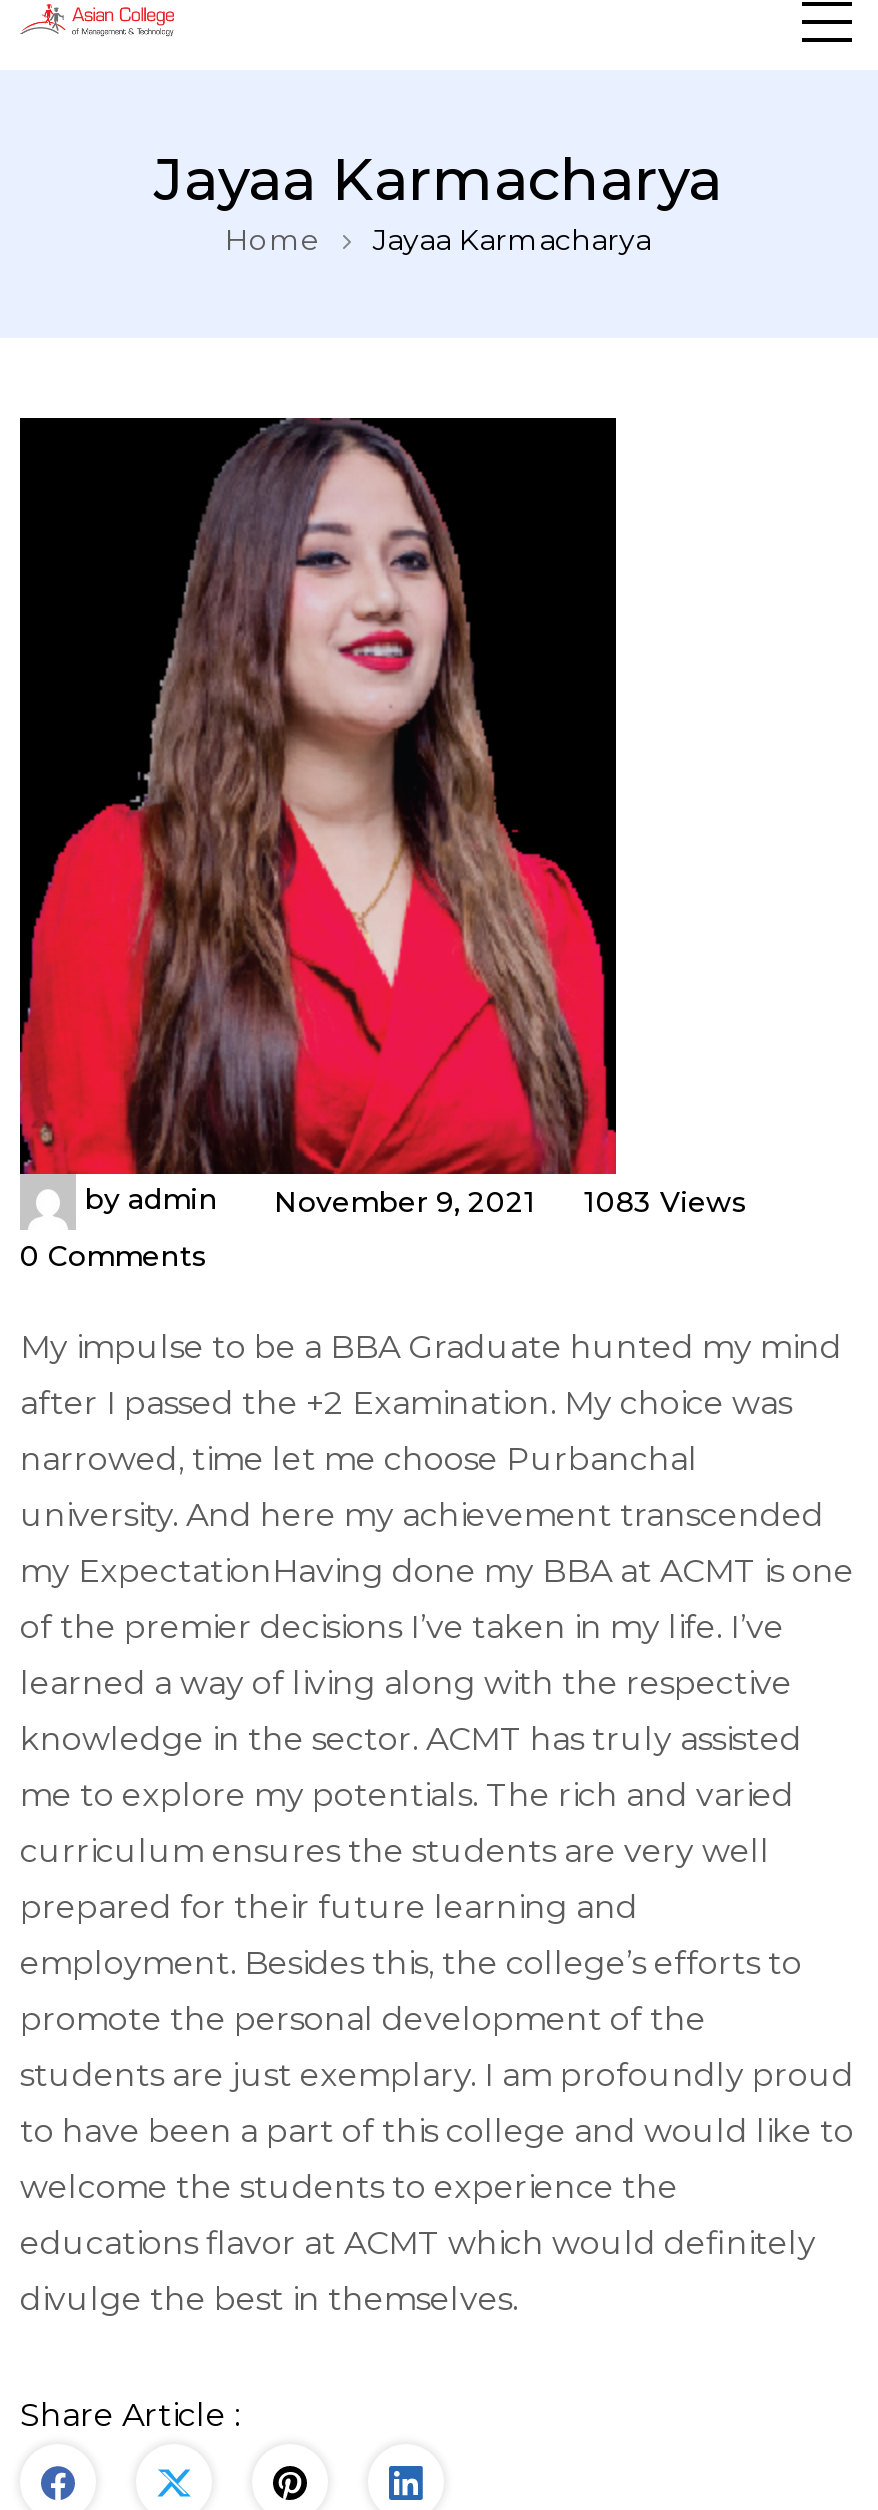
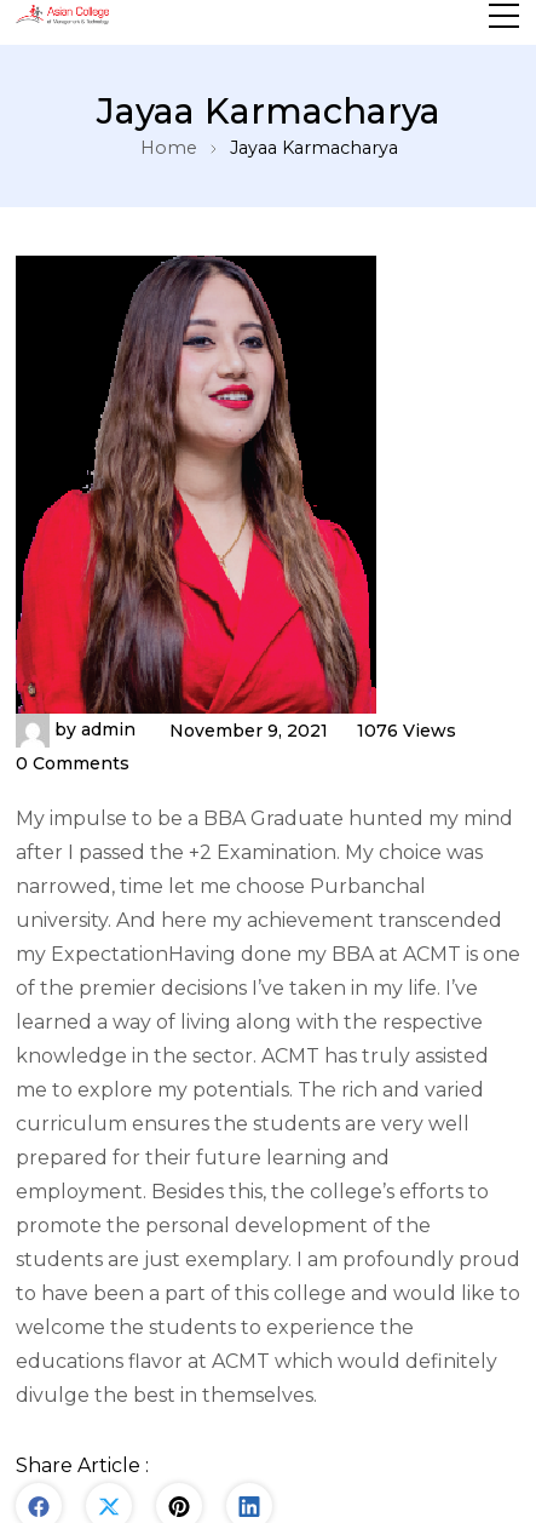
- by admin November 9, 2021 1083 Views
+ by admin November 9, 2021 1076 Views
